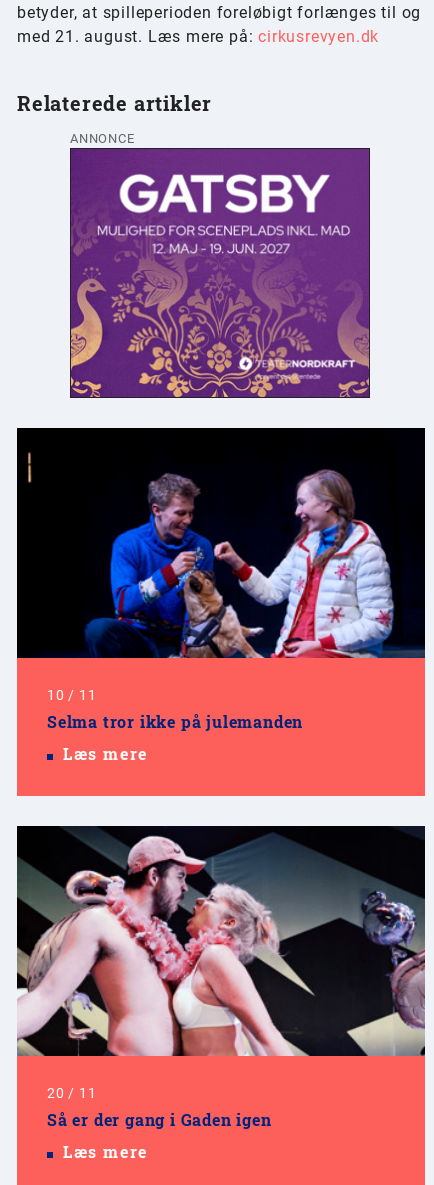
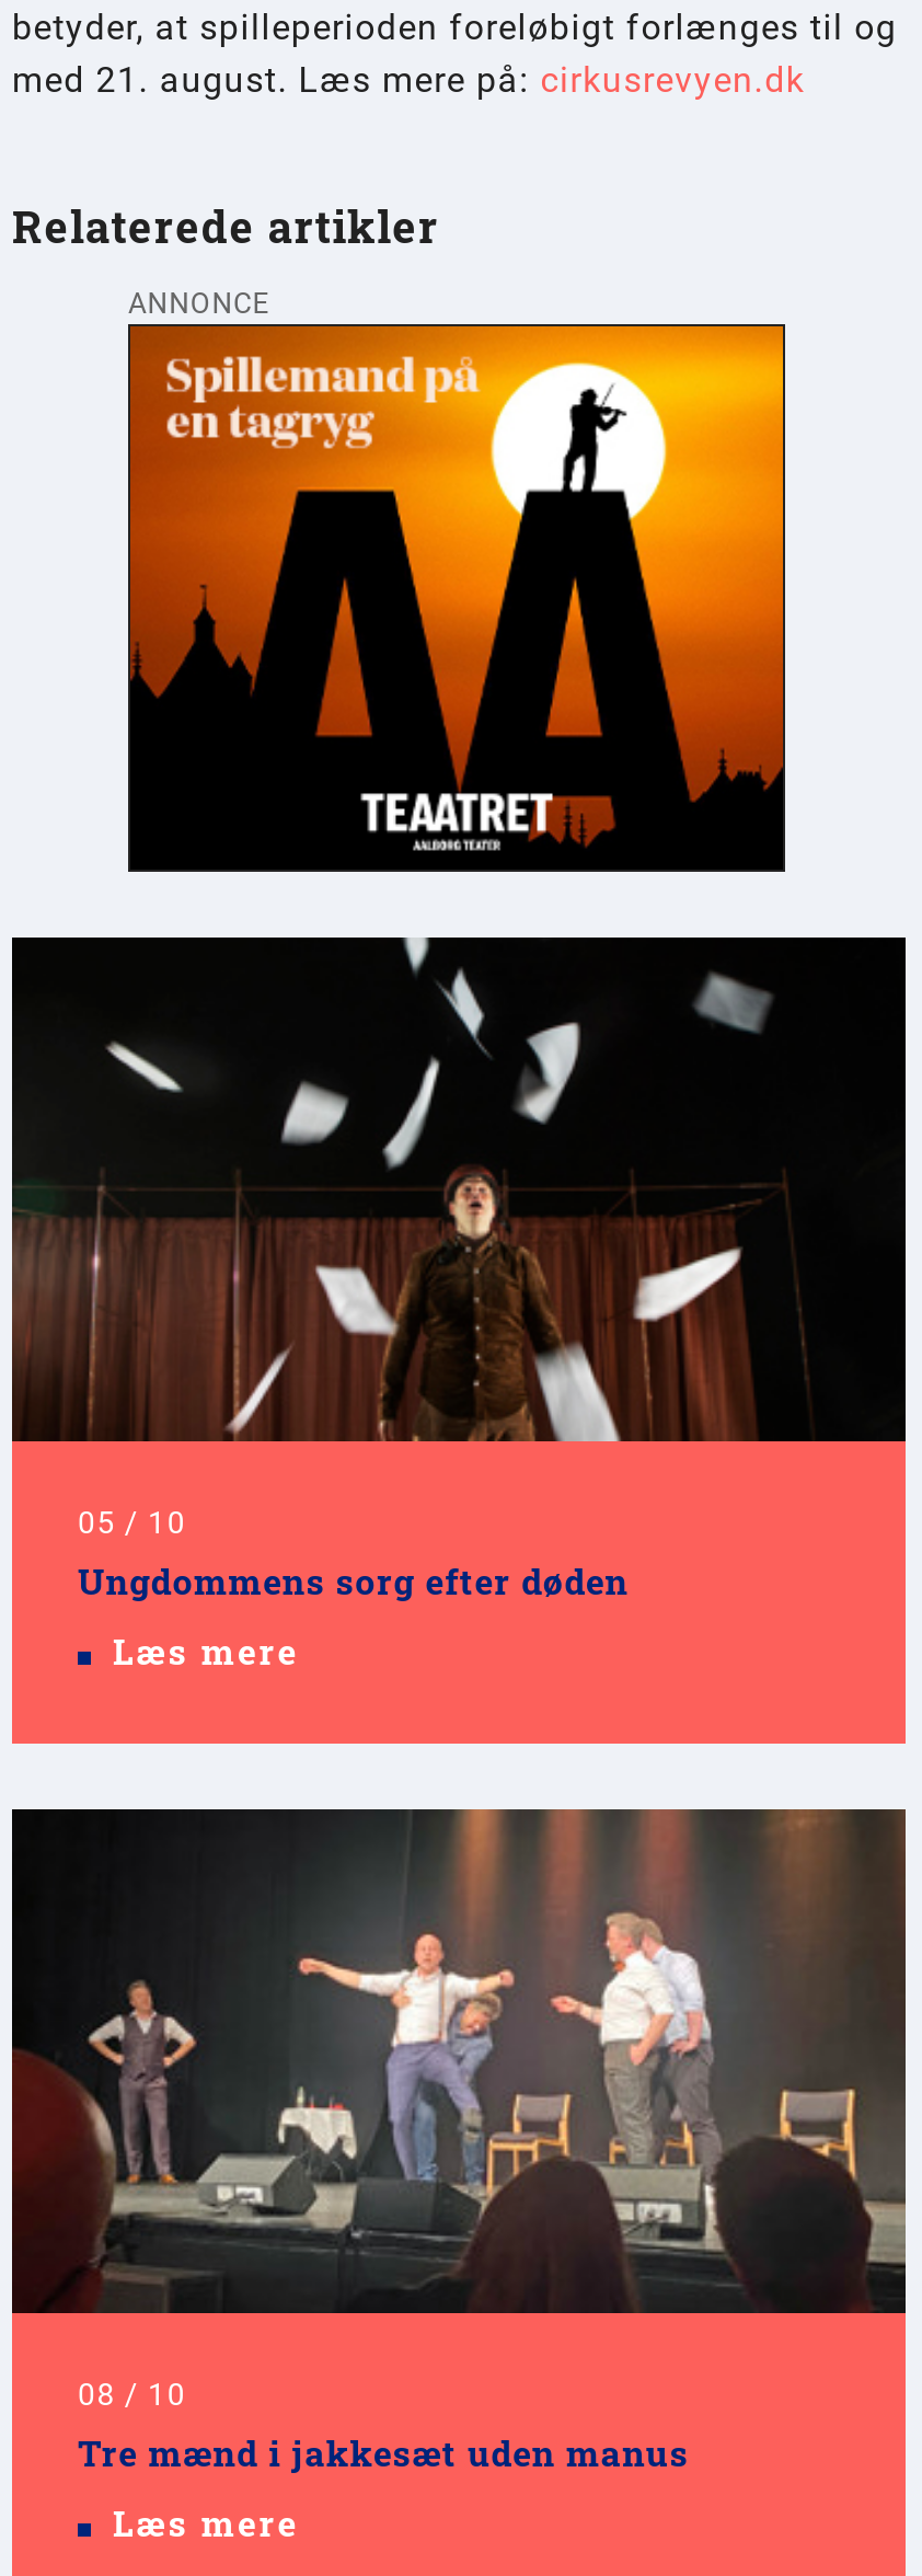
- [image]
+ [image]

- [image]
- 10 / 11
- Selma tror ikke på julemanden
+ [image]
+ 05 / 10
+ Ungdommens sorg efter døden

- [image]
- 20 / 11
- Så er der gang i Gaden igen
+ [image]
+ 08 / 10
+ Tre mænd i jakkesæt uden manus
